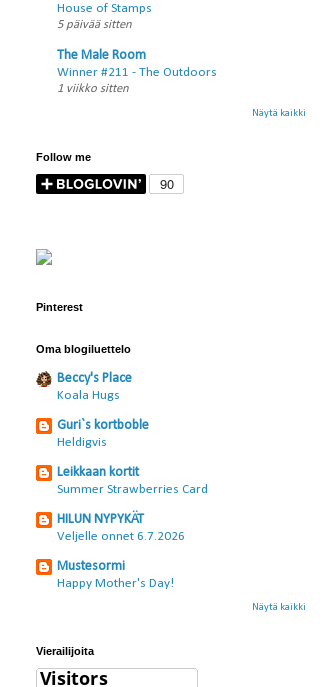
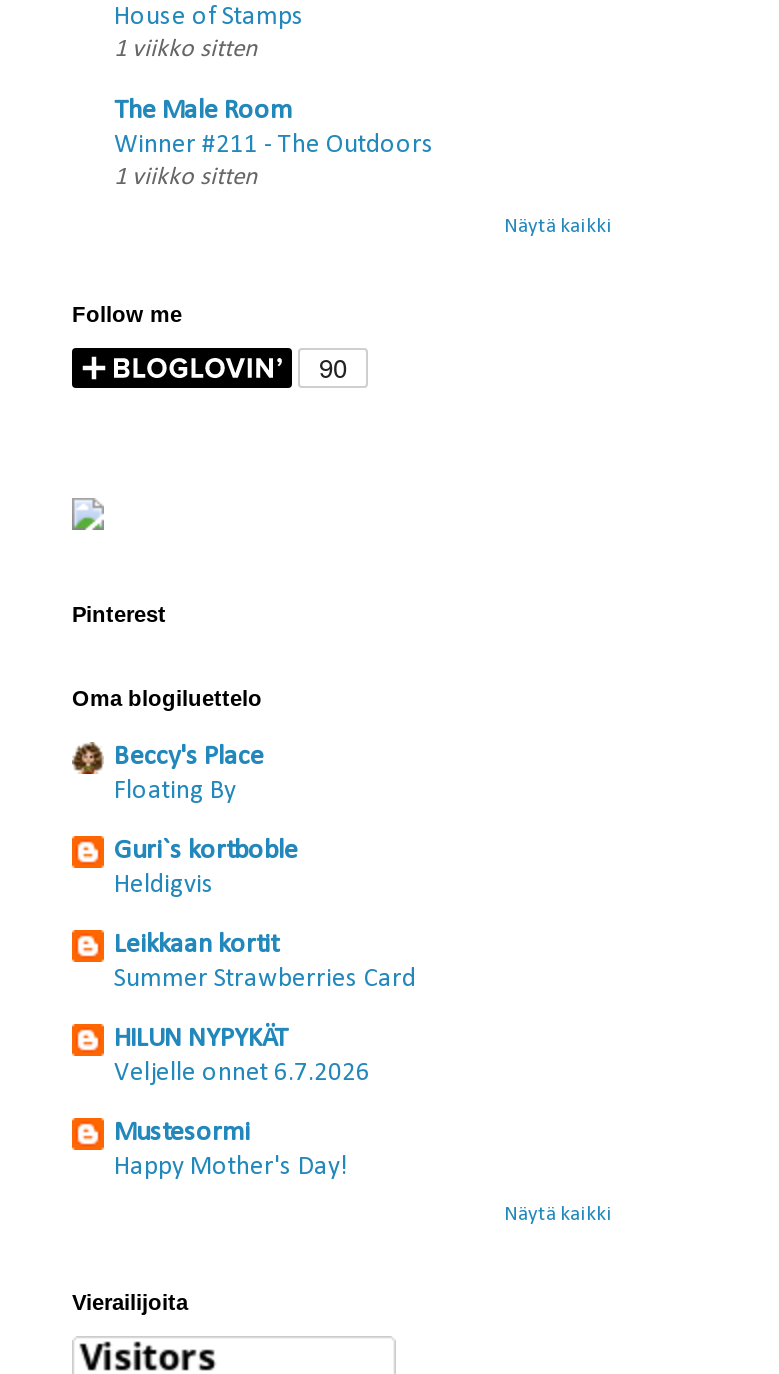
- 5 päivää sitten
+ 1 viikko sitten

- Koala Hugs
+ Floating By
